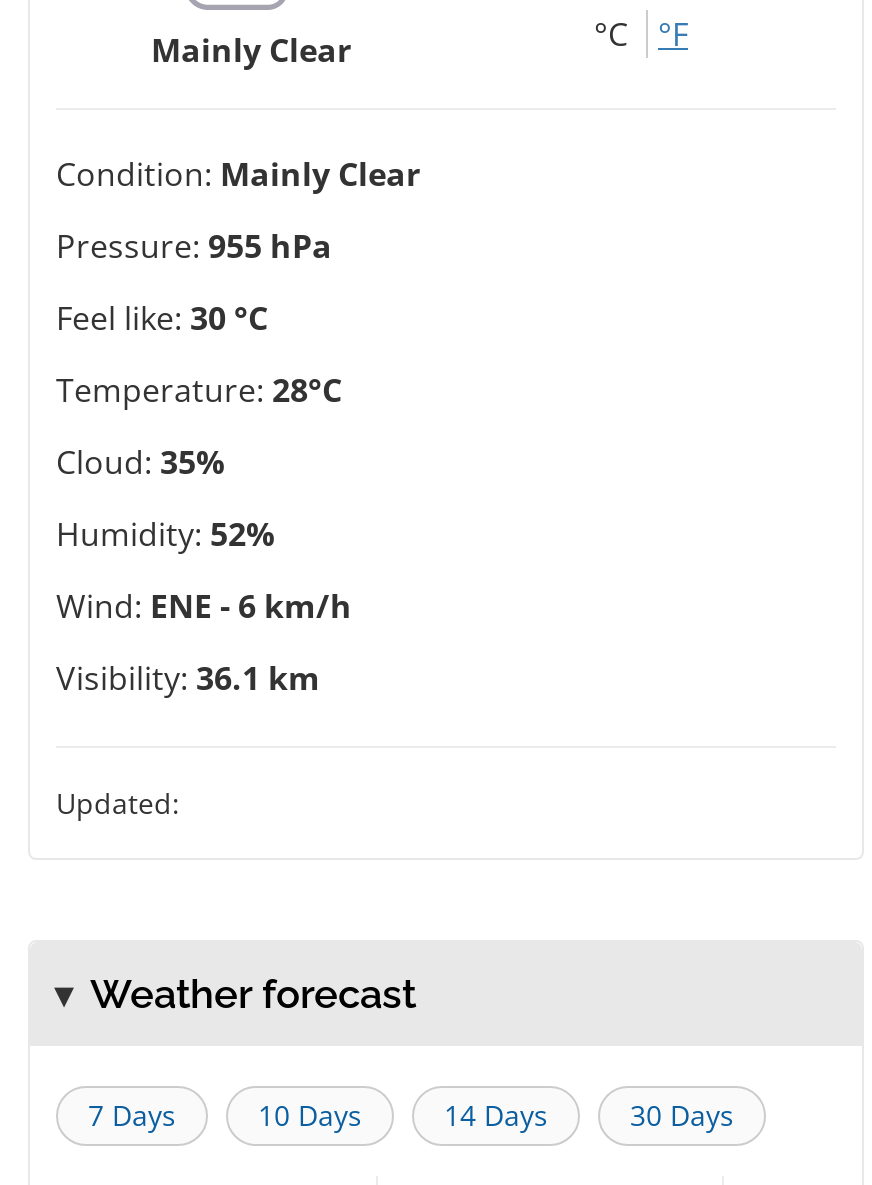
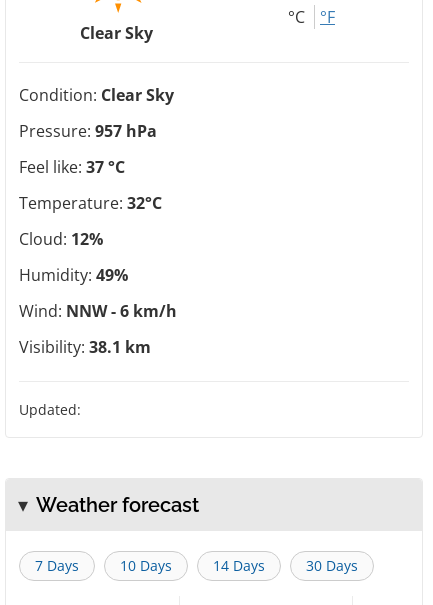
- Mainly Clear
+ Clear Sky

- Condition: Mainly Clear
+ Condition: Clear Sky

- Pressure: 955 hPa
+ Pressure: 957 hPa

- Feel like: 30 °C
+ Feel like: 37 °C

- Temperature: 28°C
+ Temperature: 32°C

- Cloud: 35%
+ Cloud: 12%

- Humidity: 52%
+ Humidity: 49%

- Wind: ENE - 6 km/h
+ Wind: NNW - 6 km/h

- Visibility: 36.1 km
+ Visibility: 38.1 km
